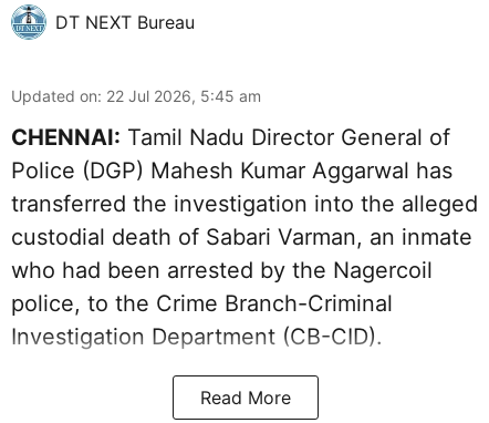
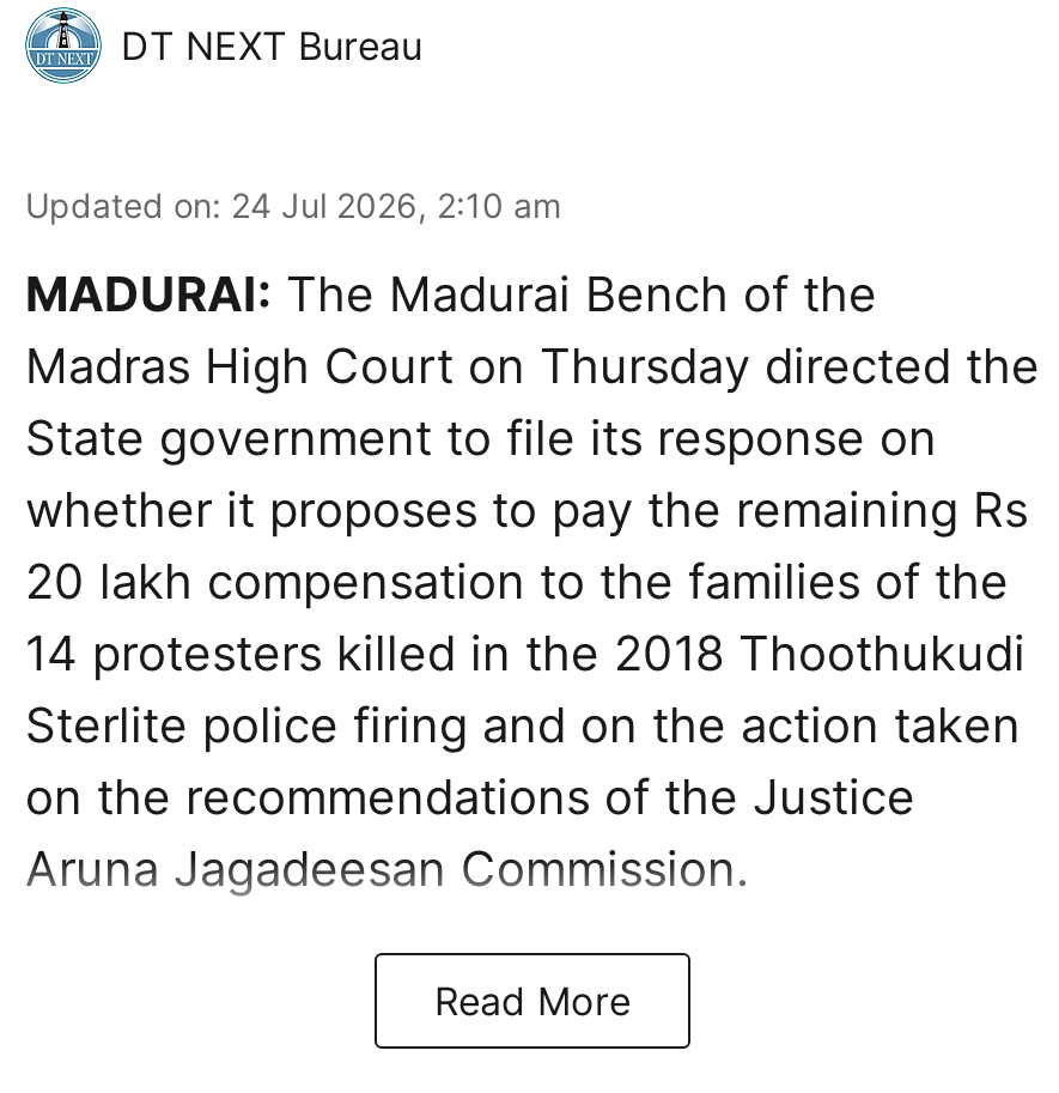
- Updated on: 22 Jul 2026, 5:45 am
+ Updated on: 24 Jul 2026, 2:10 am

- CHENNAI: Tamil Nadu Director General of
- Police (DGP) Mahesh Kumar Aggarwal has
- transferred the investigation into the alleged
- custodial death of Sabari Varman, an inmate
- who had been arrested by the Nagercoil
- police, to the Crime Branch-Criminal
- Investigation Department (CB-CID).
+ MADURAI: The Madurai Bench of the
+ Madras High Court on Thursday directed the
+ State government to file its response on
+ whether it proposes to pay the remaining Rs
+ 20 lakh compensation to the families of the
+ 14 protesters killed in the 2018 Thoothukudi
+ Sterlite police firing and on the action taken
+ on the recommendations of the Justice
+ Aruna Jagadeesan Commission.
